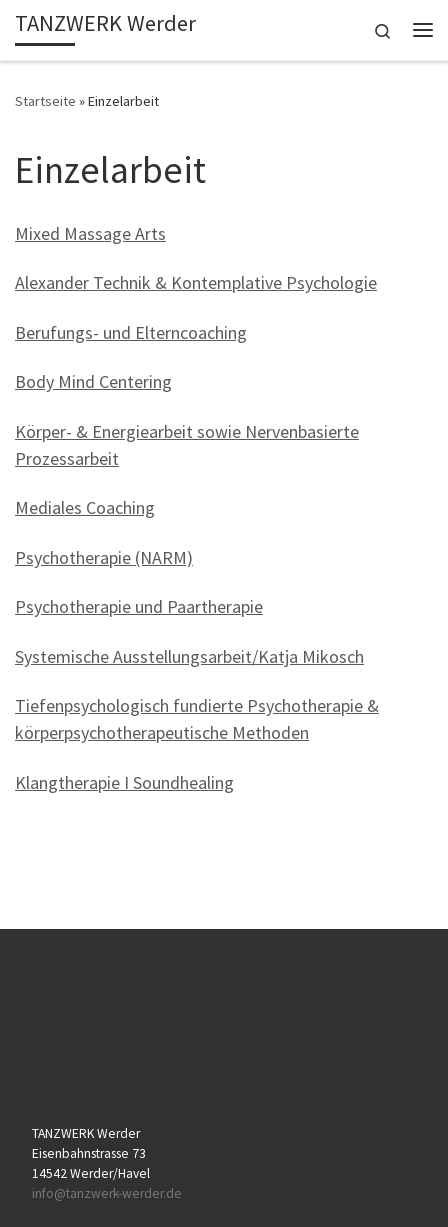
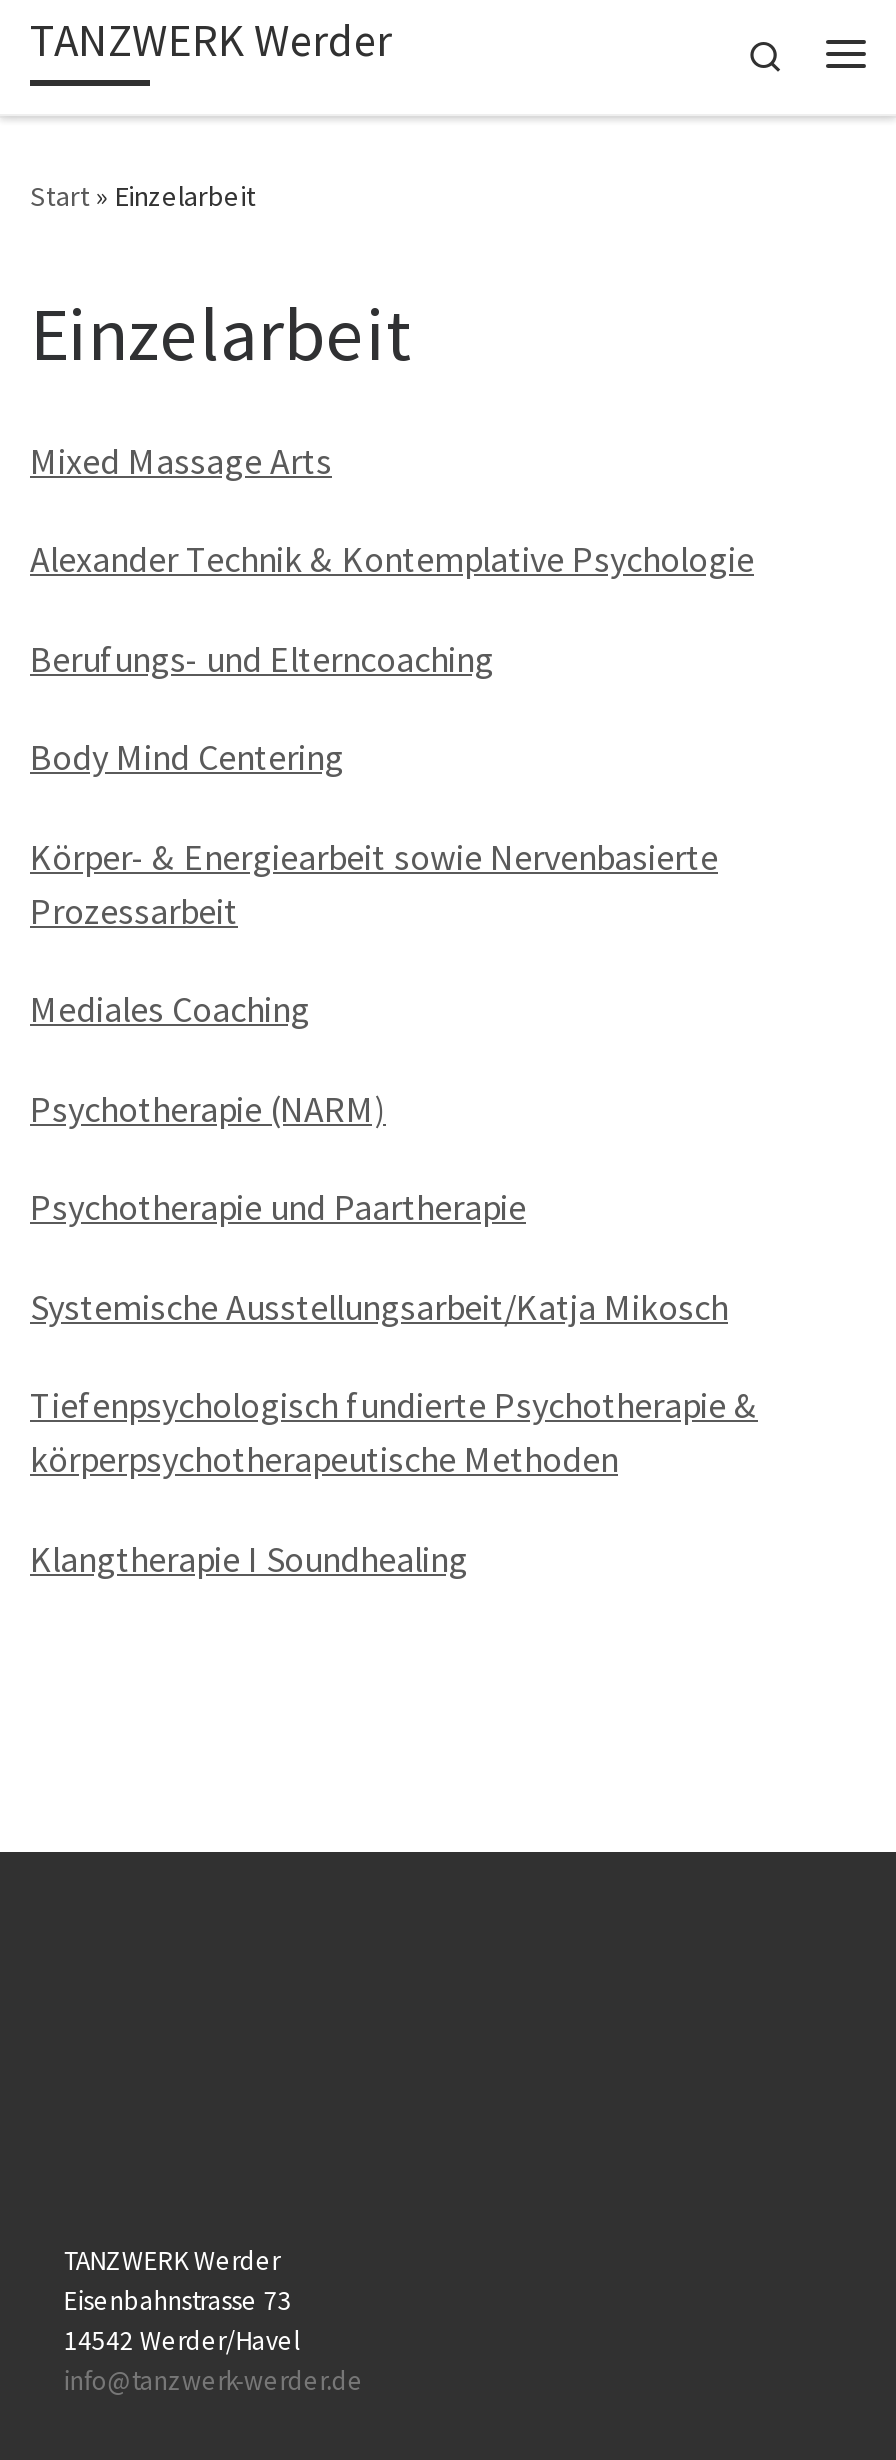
- Startseite » Einzelarbeit
+ Start » Einzelarbeit
